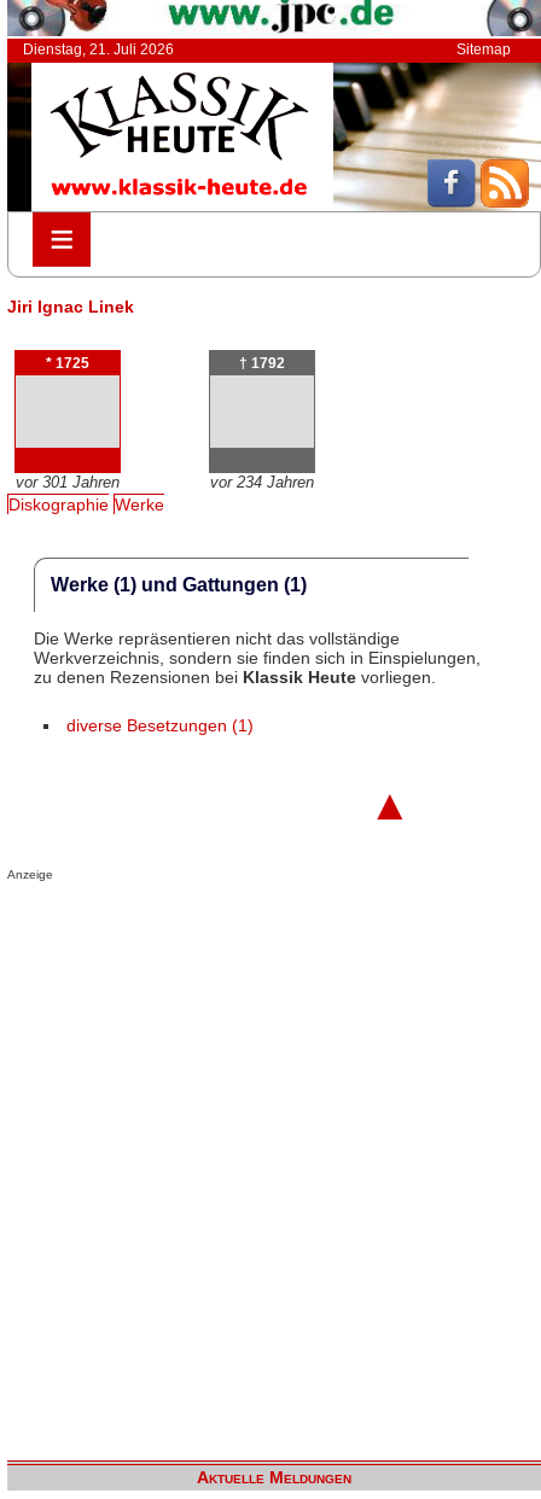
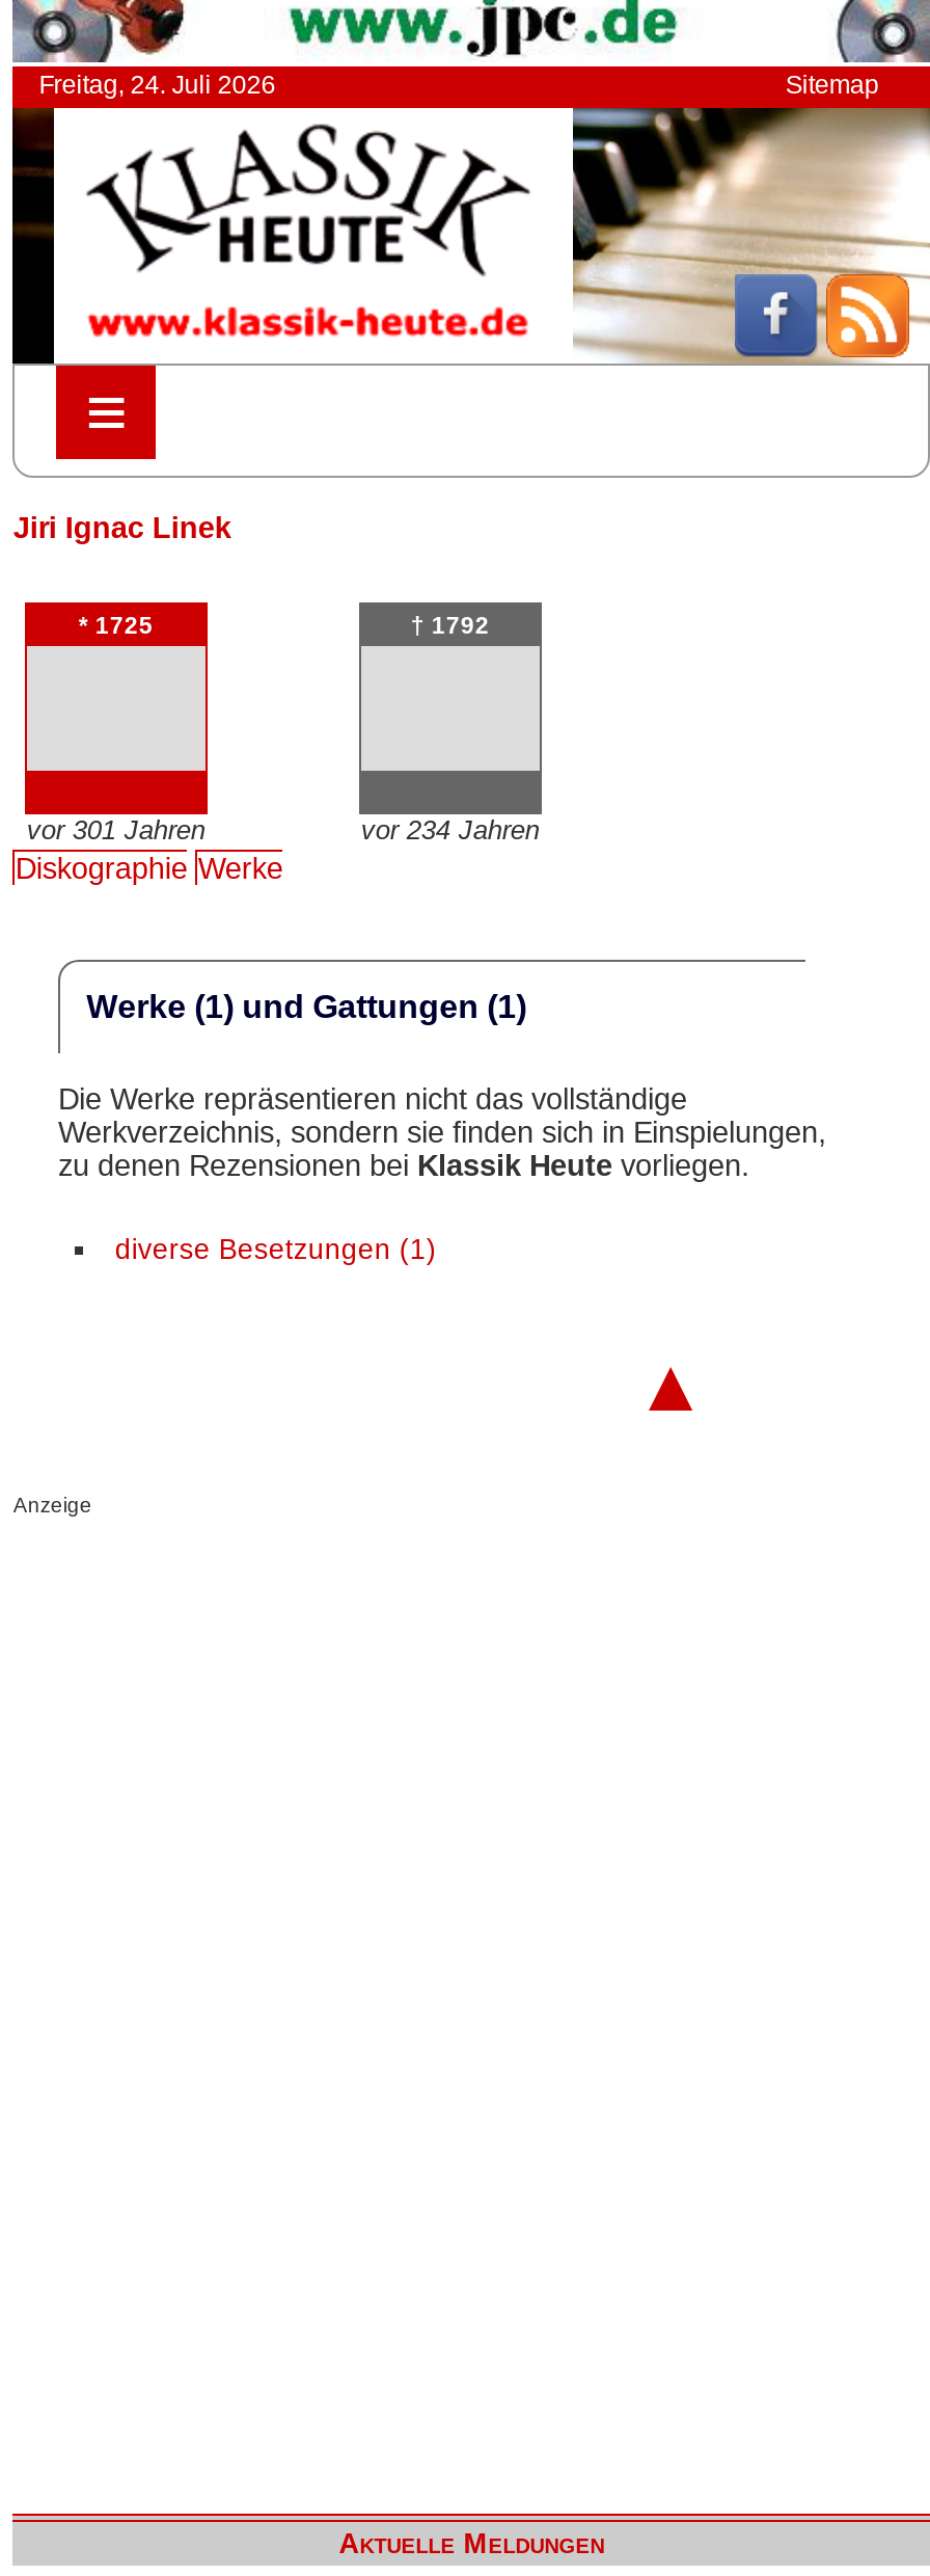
- Dienstag, 21. Juli 2026
+ Freitag, 24. Juli 2026
